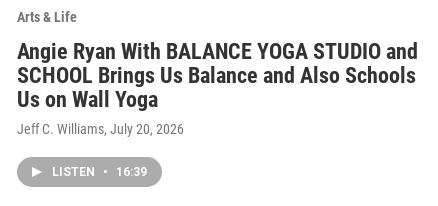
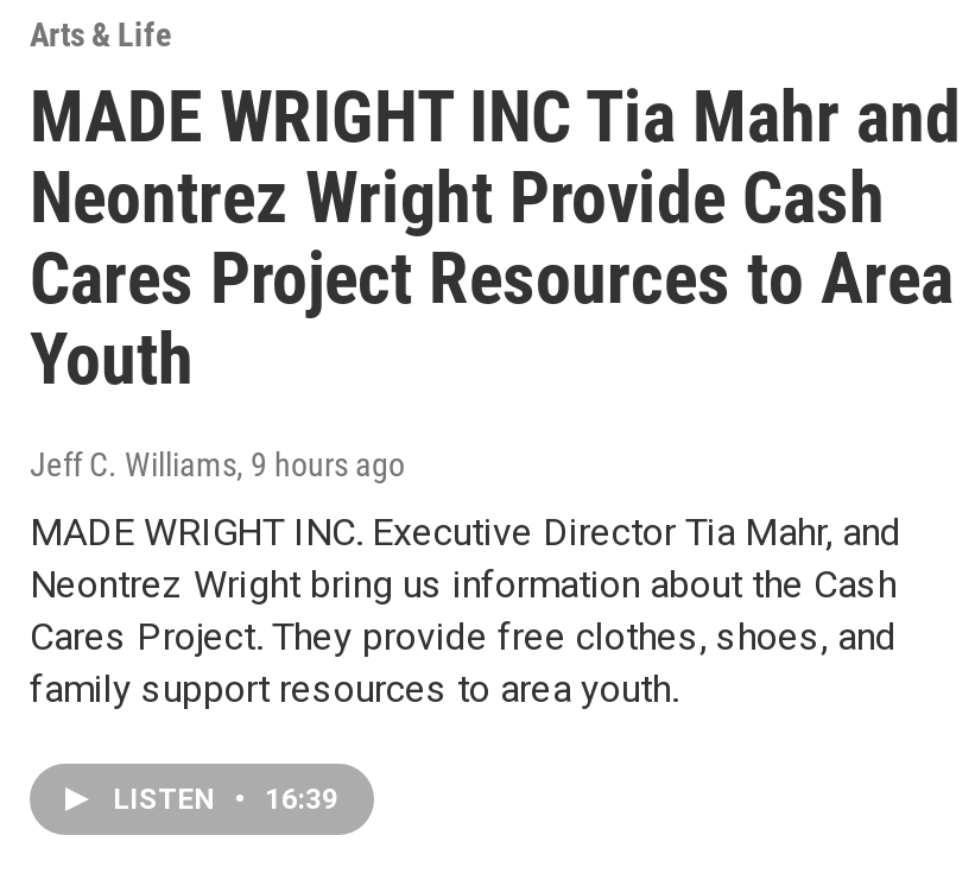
- Angie Ryan With BALANCE YOGA STUDIO and
- SCHOOL Brings Us Balance and Also Schools
- Us on Wall Yoga
- Jeff C. Williams, July 20, 2026
+ MADE WRIGHT INC Tia Mahr and
+ Neontrez Wright Provide Cash
+ Cares Project Resources to Area
+ Youth
+ Jeff C. Williams, 9 hours ago
+ MADE WRIGHT INC. Executive Director Tia Mahr, and
+ Neontrez Wright bring us information about the Cash
+ Cares Project. They provide free clothes, shoes, and
+ family support resources to area youth.
